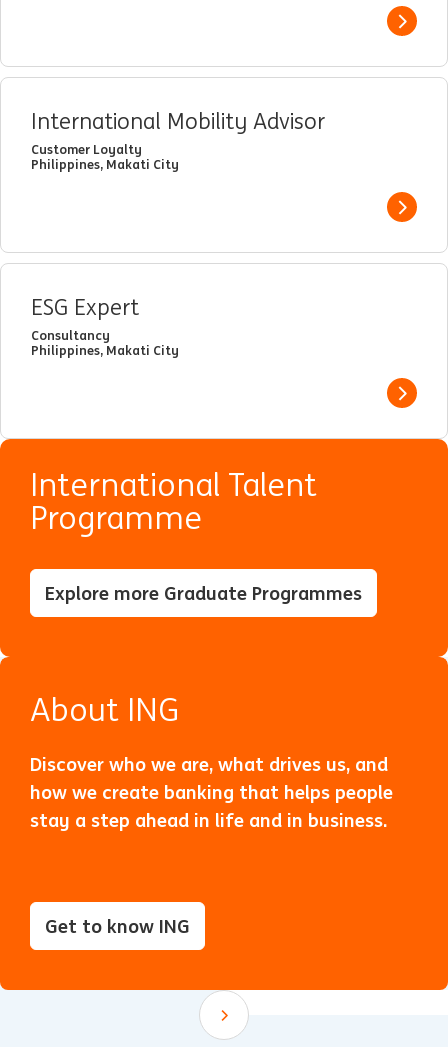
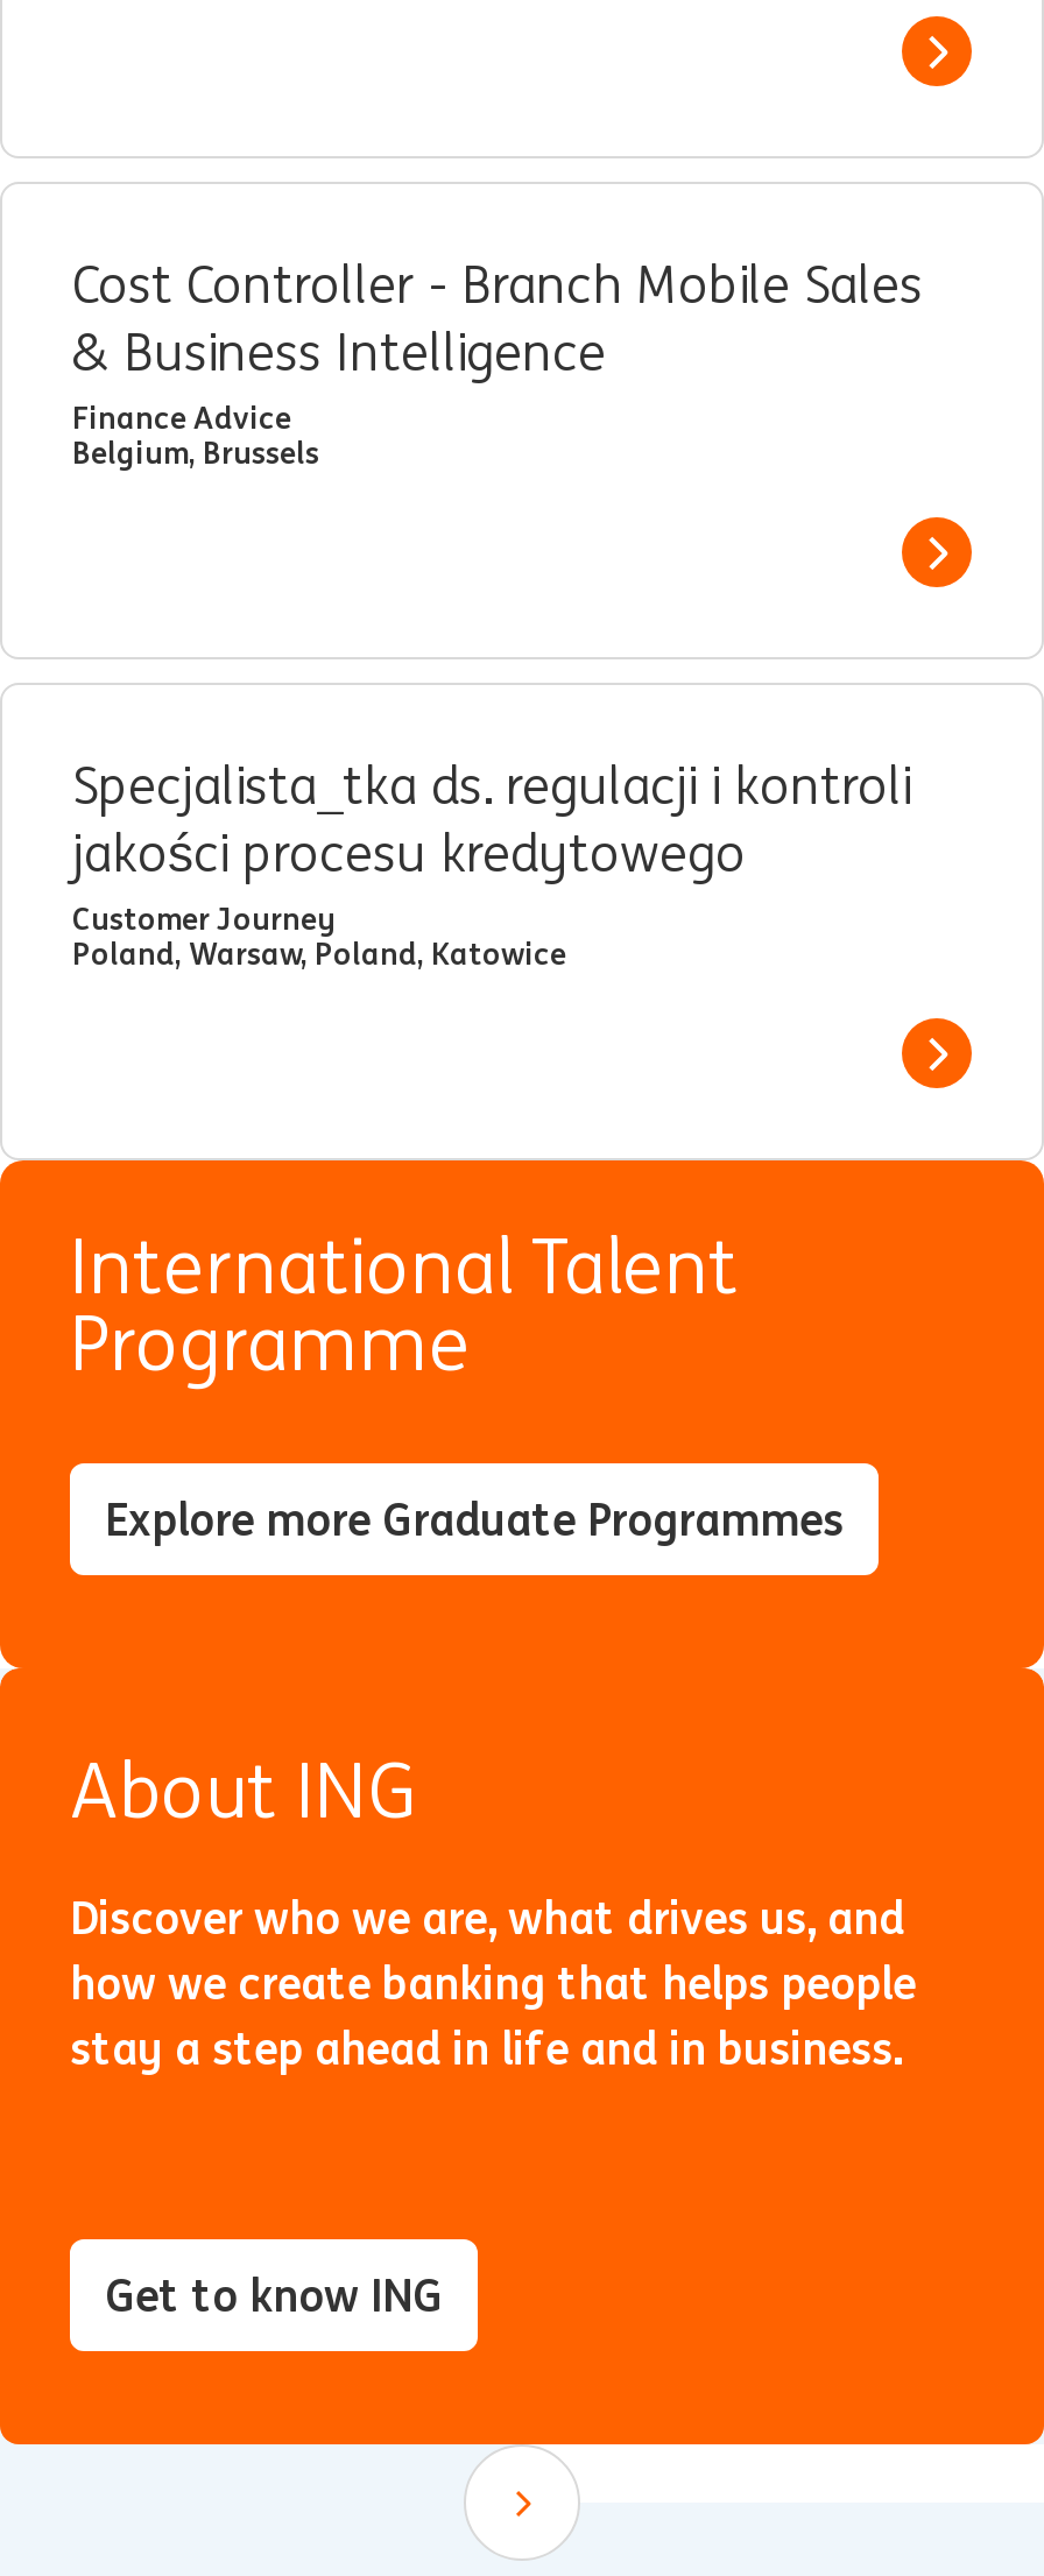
- International Mobility Advisor
- Customer Loyalty
- Philippines, Makati City
+ Cost Controller - Branch Mobile Sales
+ & Business Intelligence
+ Finance Advice
+ Belgium, Brussels

- ESG Expert
- Consultancy
- Philippines, Makati City
+ Specjalista_tka ds. regulacji i kontroli
+ jakości procesu kredytowego
+ Customer Journey
+ Poland, Warsaw, Poland, Katowice
